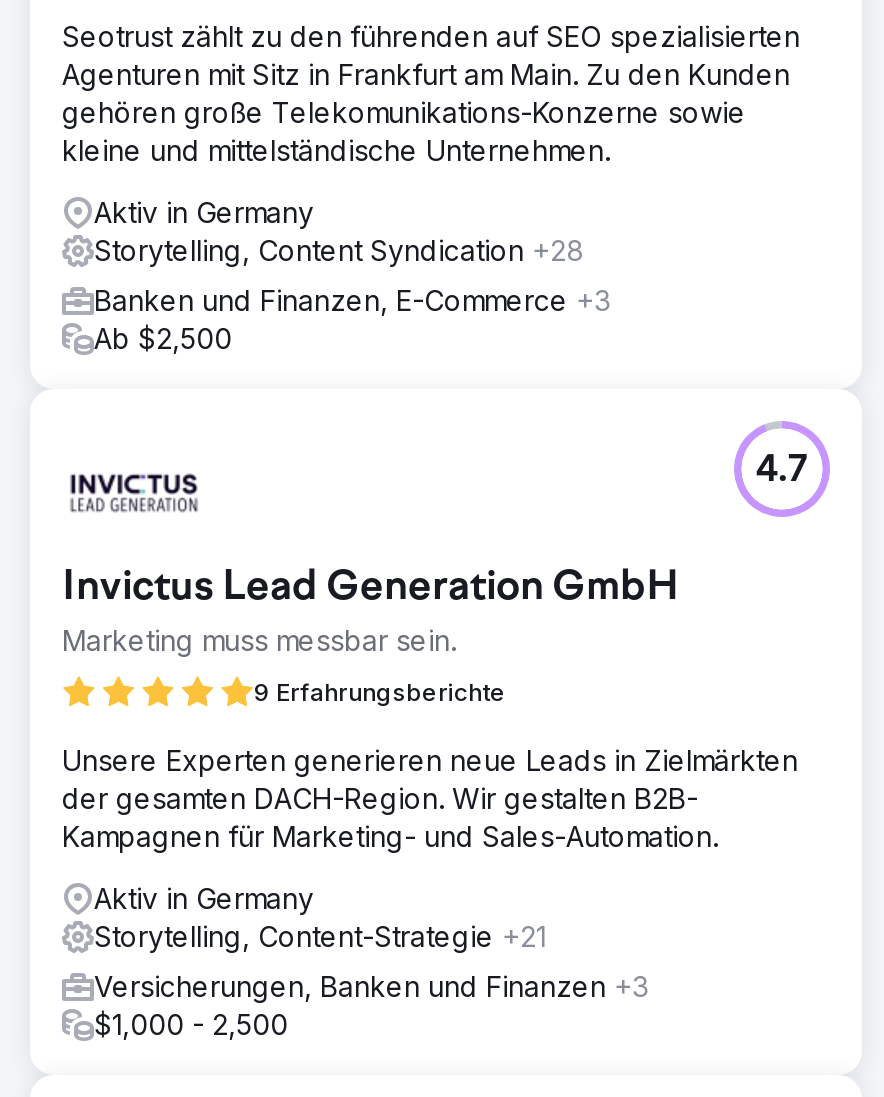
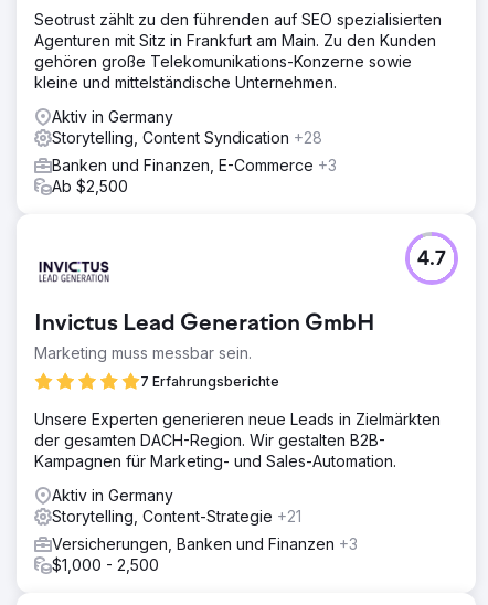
- 9 Erfahrungsberichte
+ 7 Erfahrungsberichte
